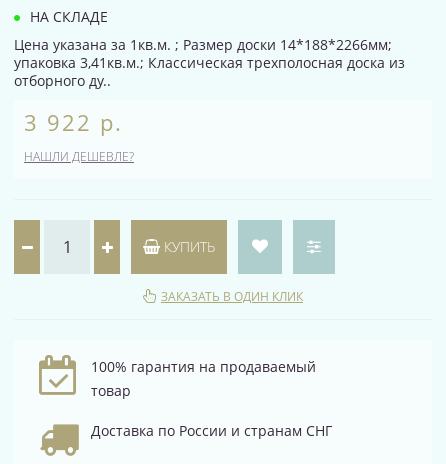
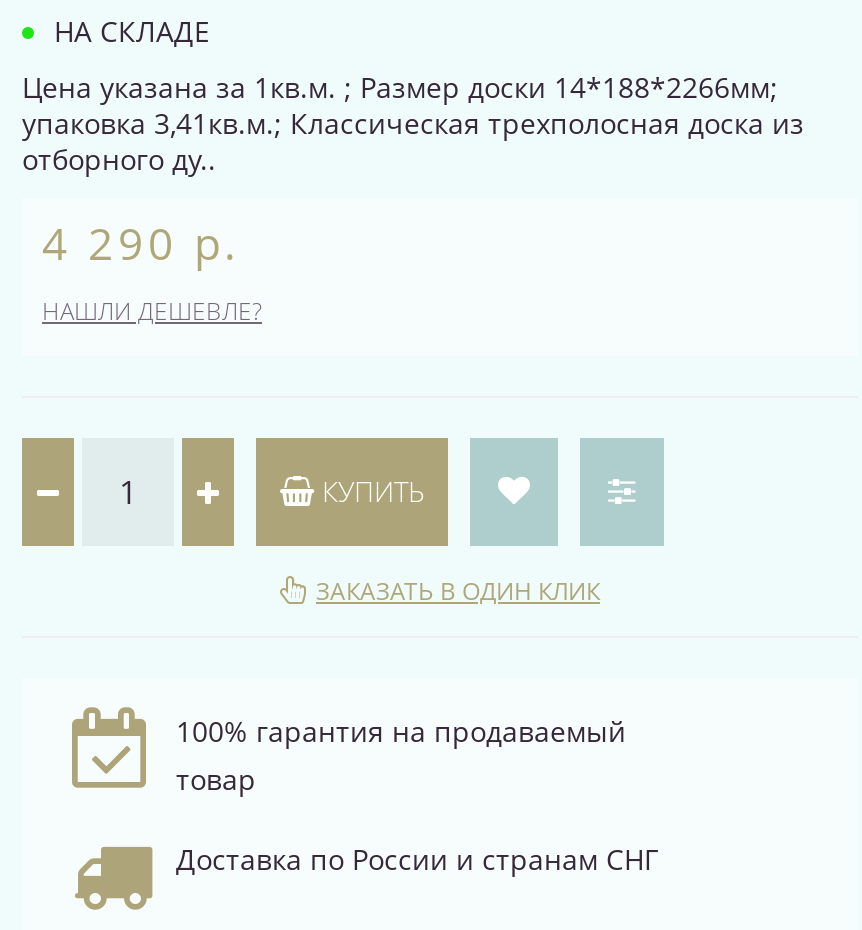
- 3 922 р.
+ 4 290 р.
